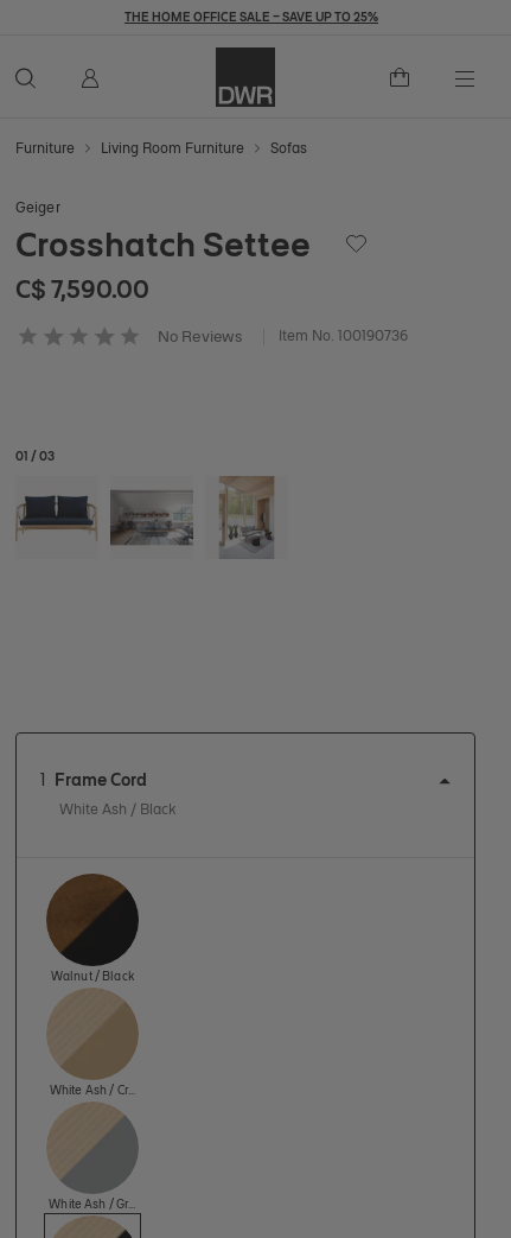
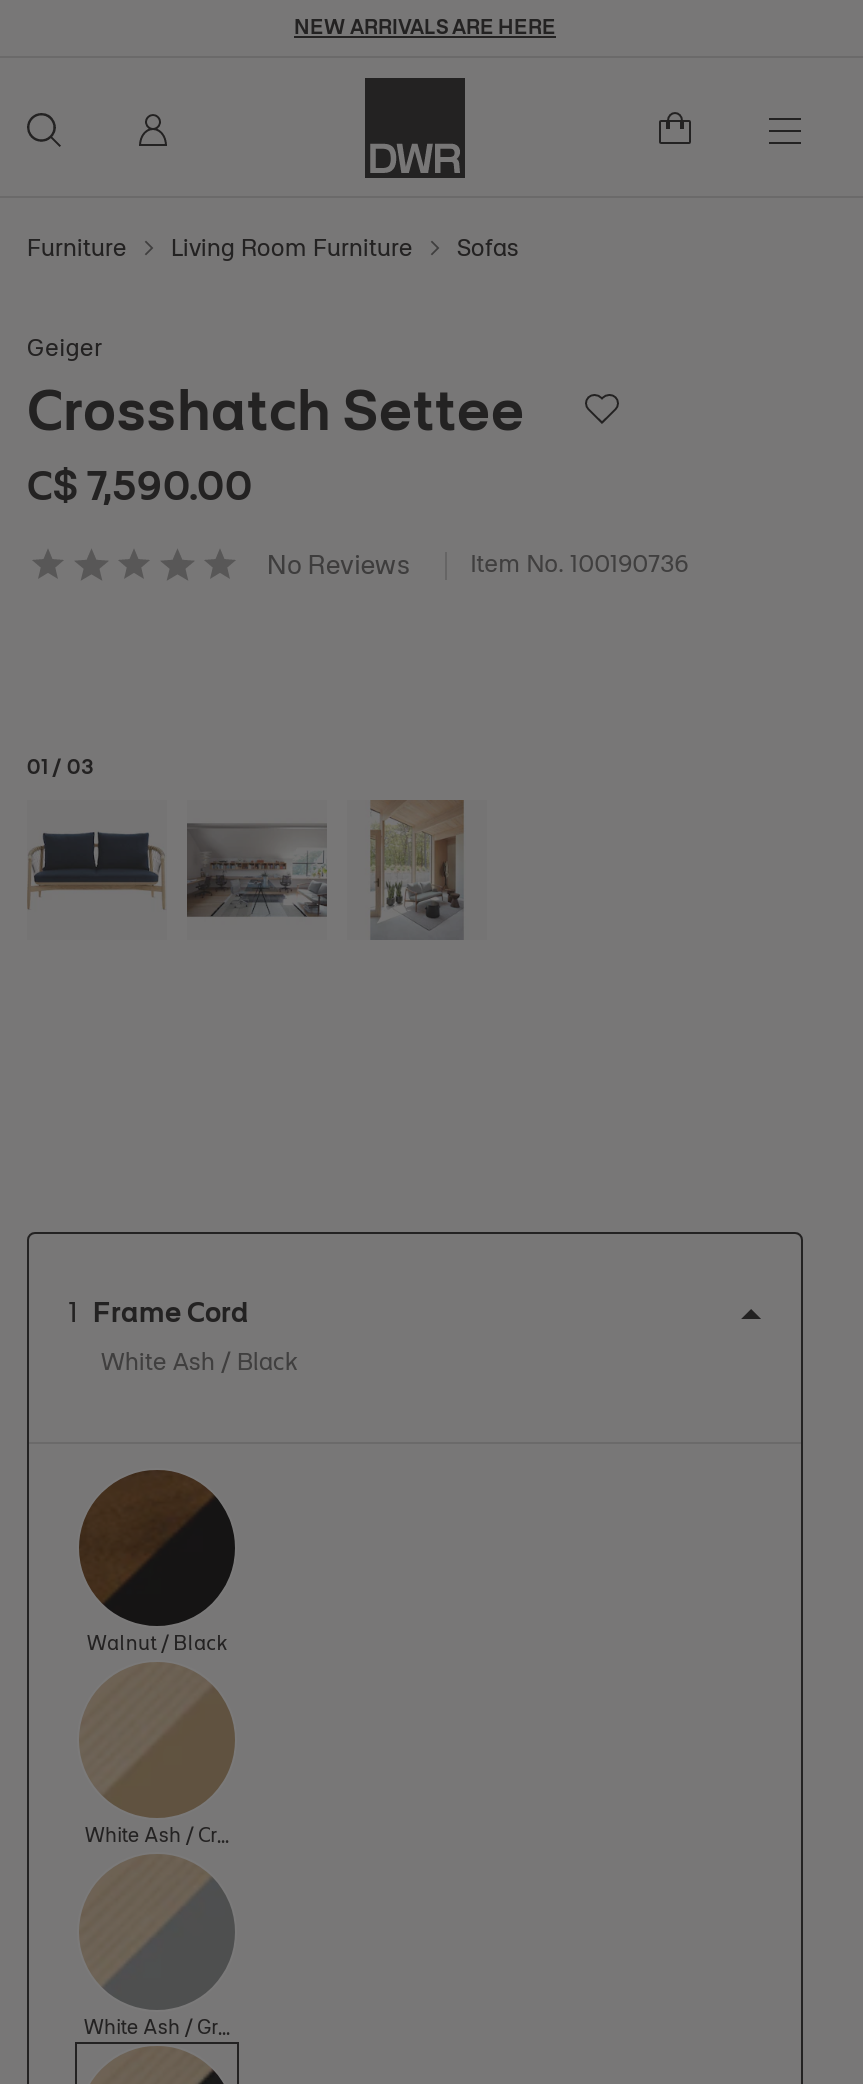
- THE HOME OFFICE SALE – SAVE UP TO 25%
+ NEW ARRIVALS ARE HERE
